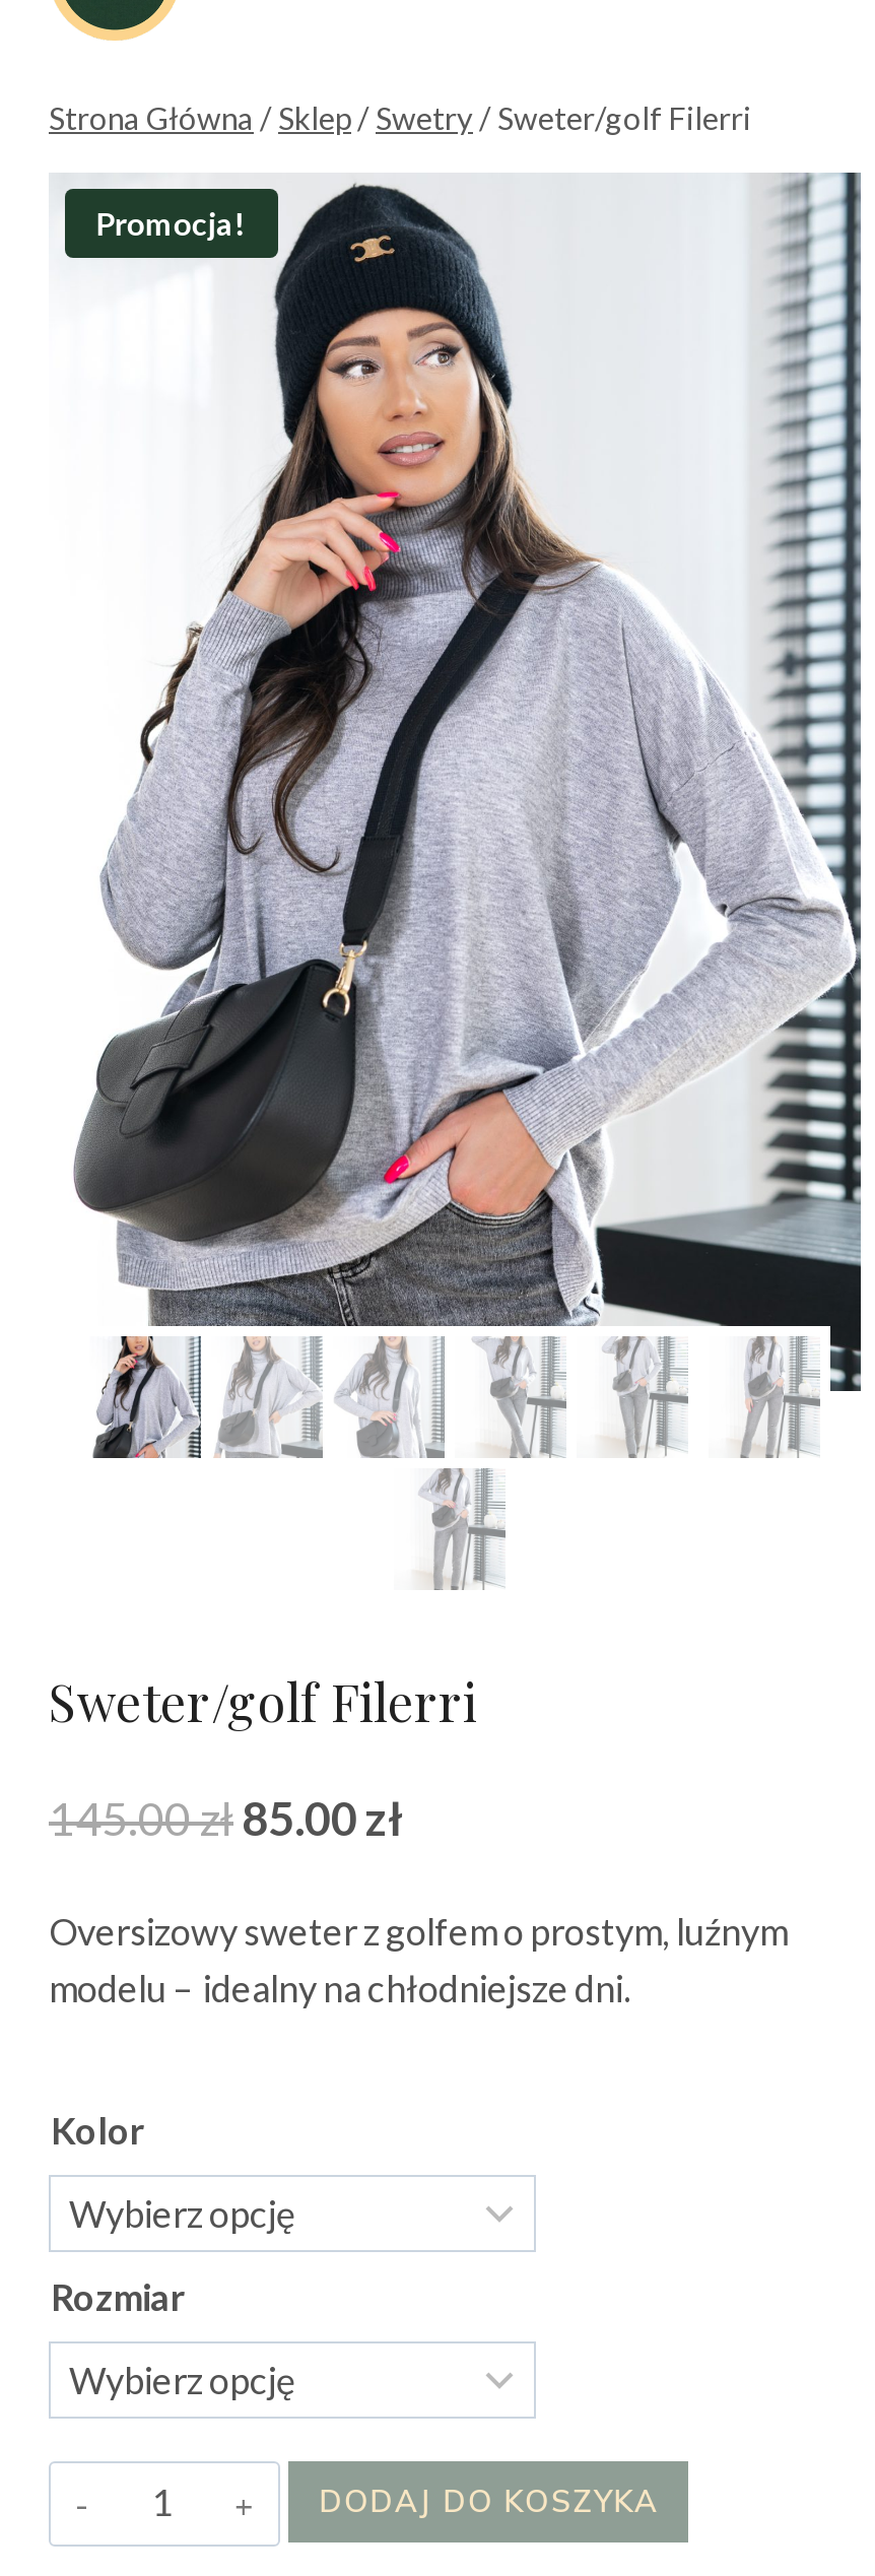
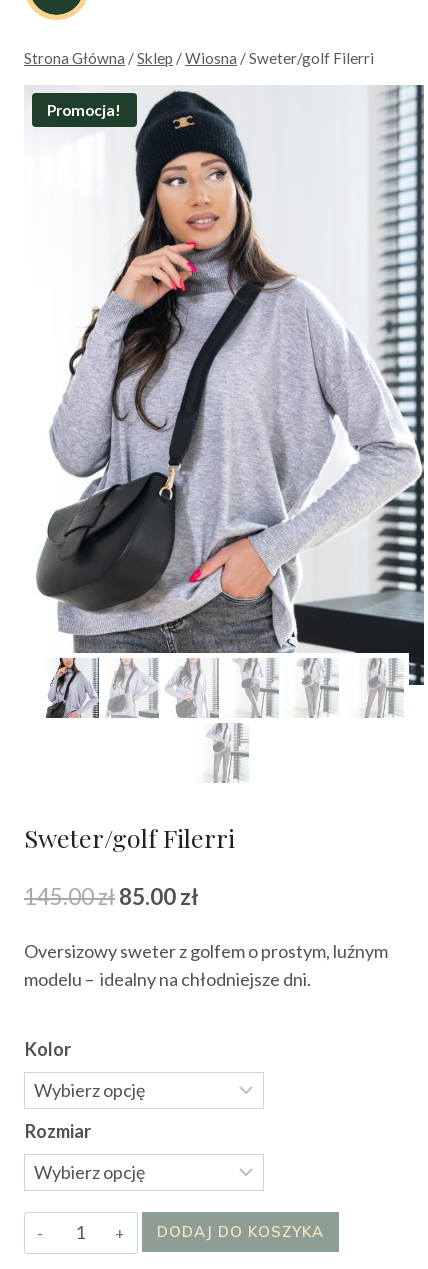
- Strona Główna / Sklep / Swetry / Sweter/golf Filerri
+ Strona Główna / Sklep / Wiosna / Sweter/golf Filerri
